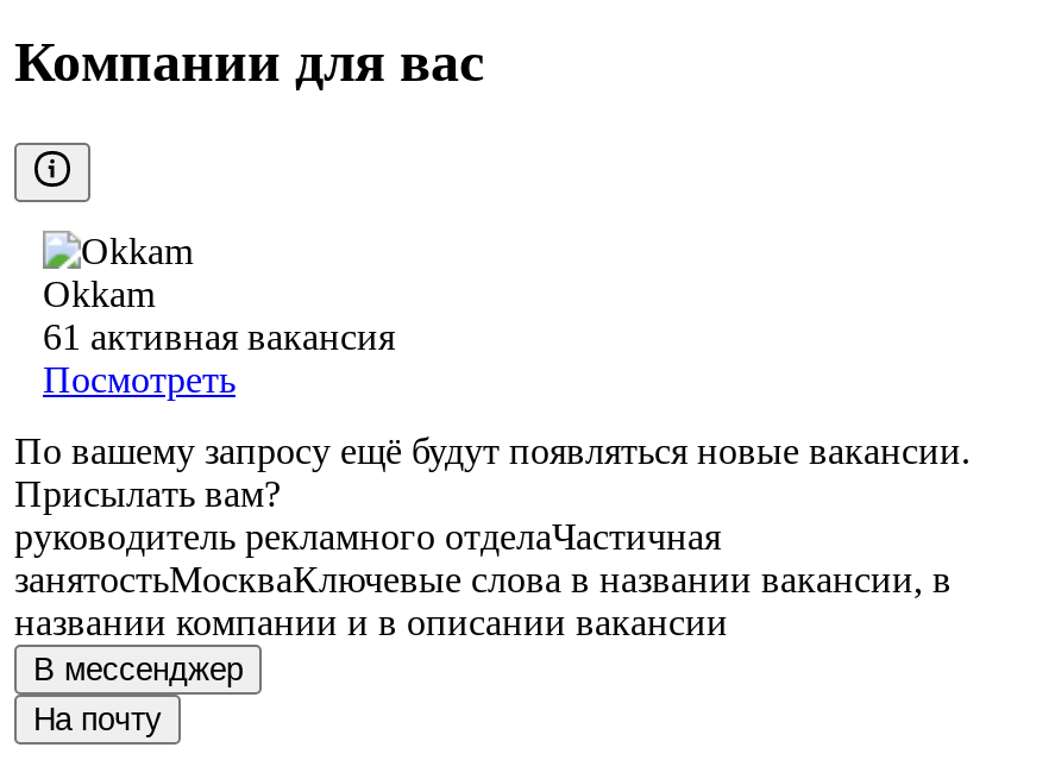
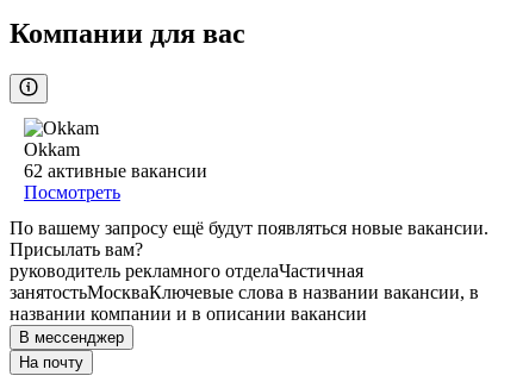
- 61 активная вакансия
+ 62 активные вакансии
